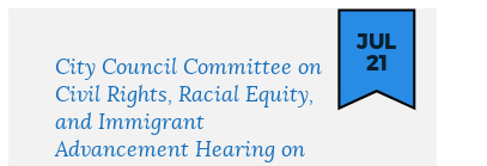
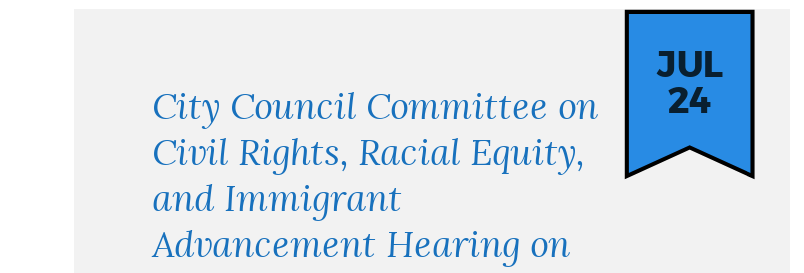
- 21
+ 24
